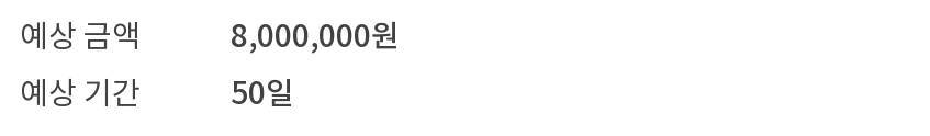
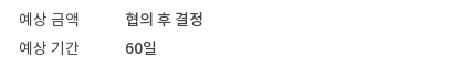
- 8,000,000원
+ 협의 후 결정

- 50일
+ 60일
